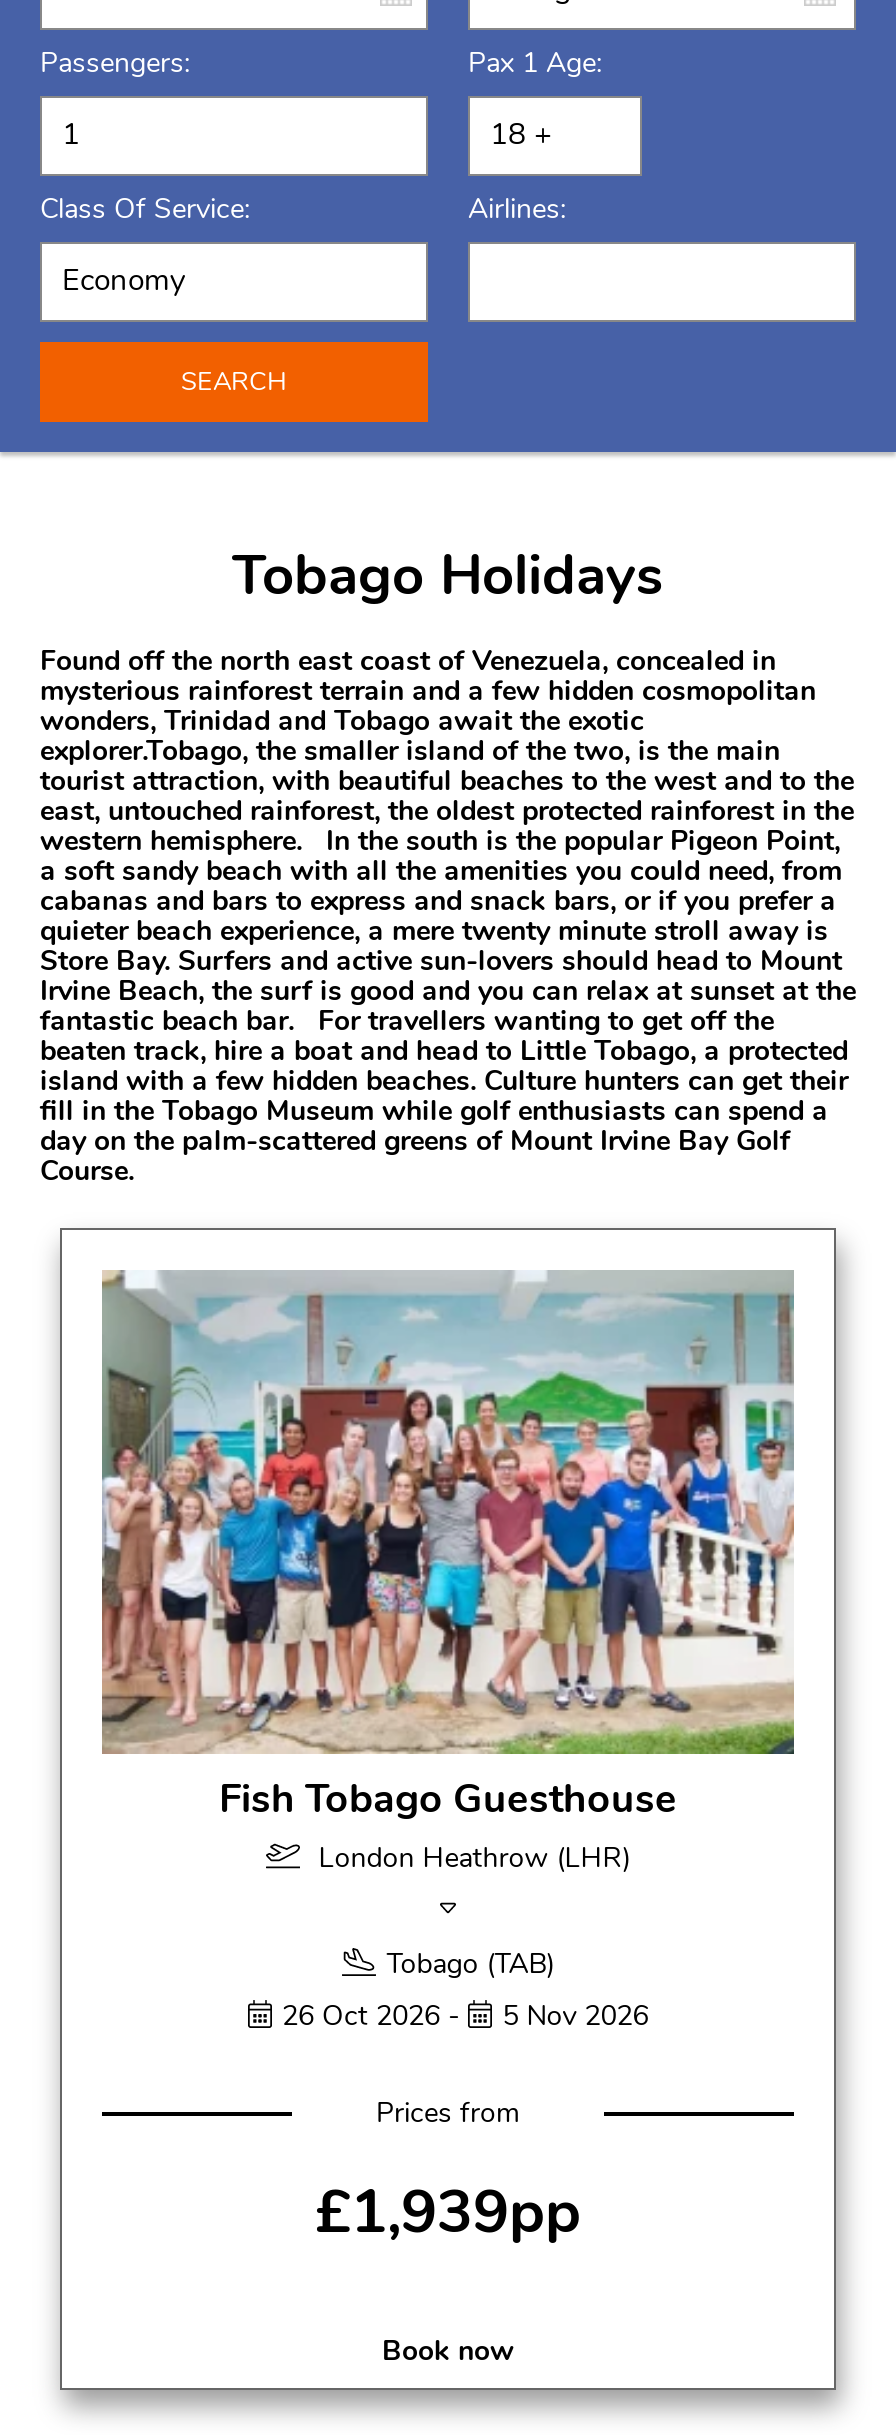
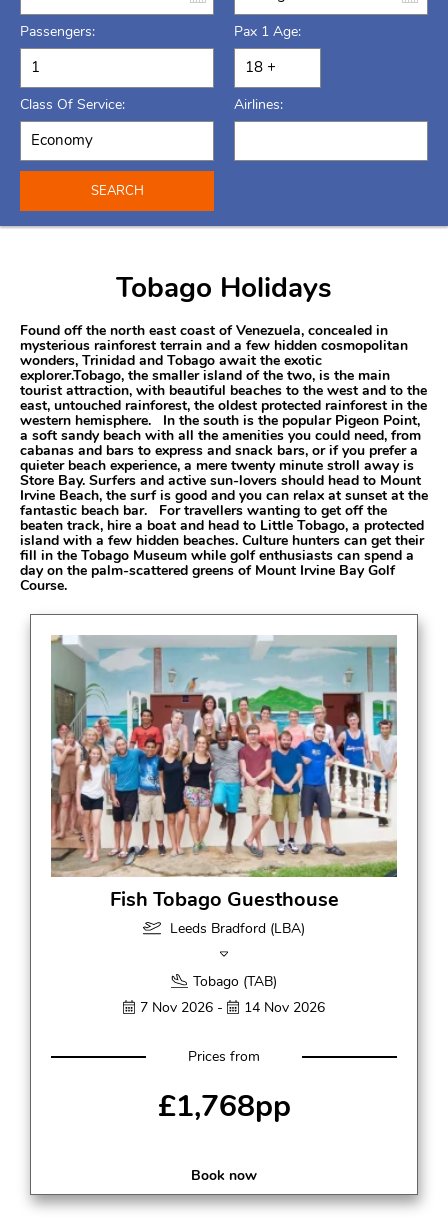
- London Heathrow (LHR)
+ Leeds Bradford (LBA)

- 26 Oct 2026 -
- 5 Nov 2026
+ 7 Nov 2026 -
+ 14 Nov 2026

- £1,939pp
+ £1,768pp
